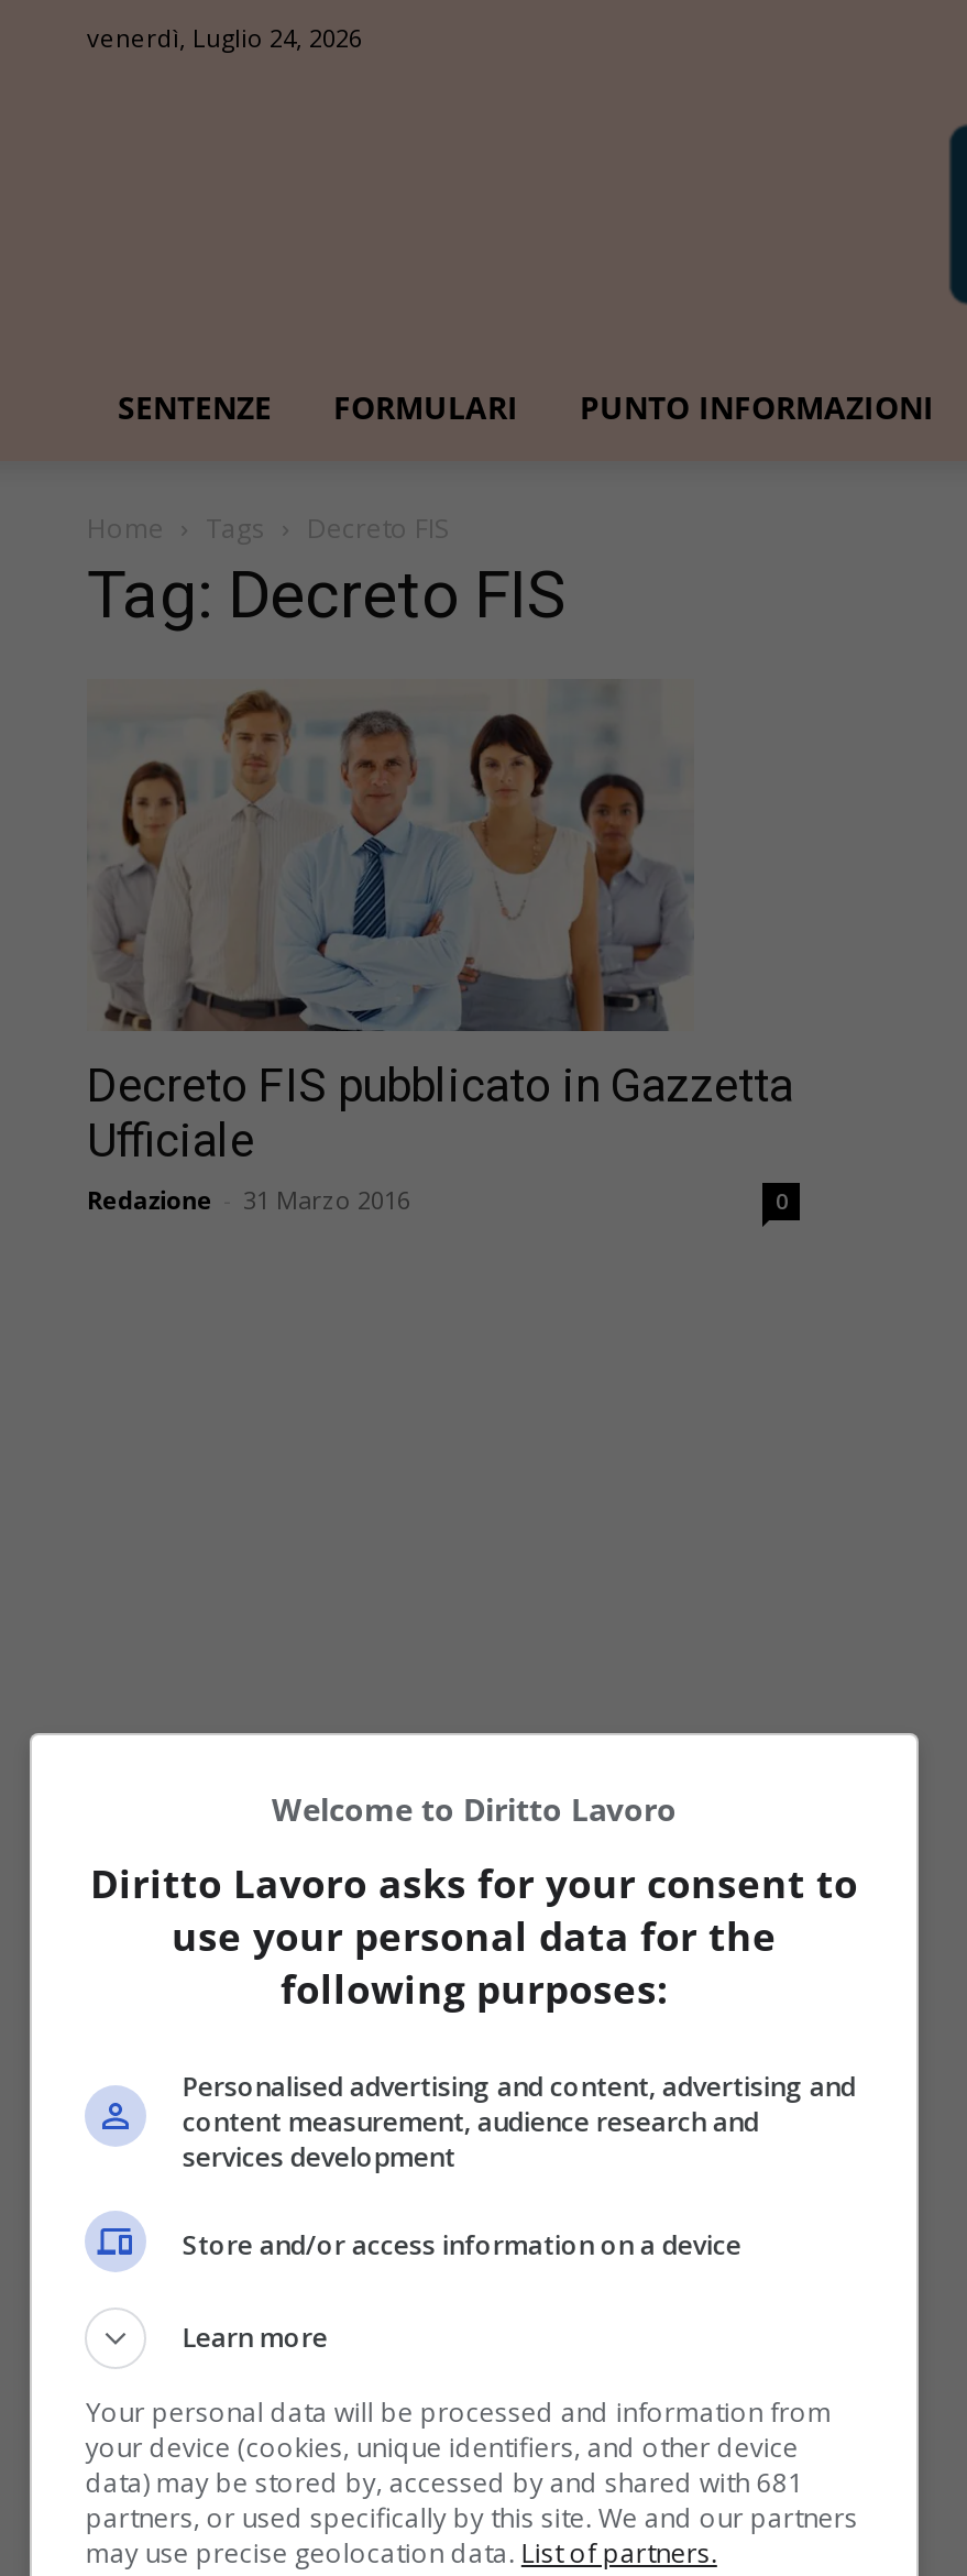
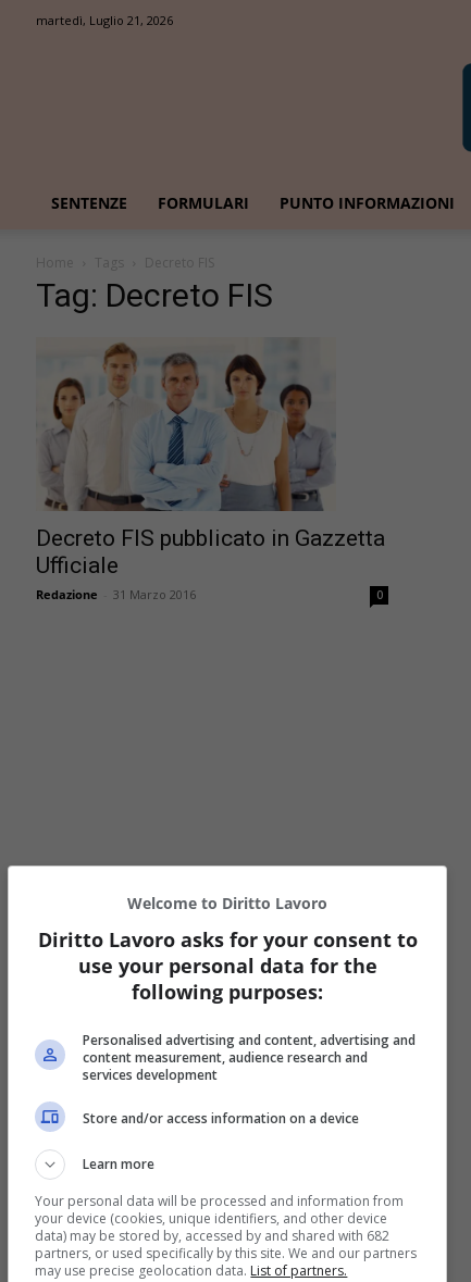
- venerdì, Luglio 24, 2026
+ martedì, Luglio 21, 2026

- data) may be stored by, accessed by and shared with 681
+ data) may be stored by, accessed by and shared with 682
